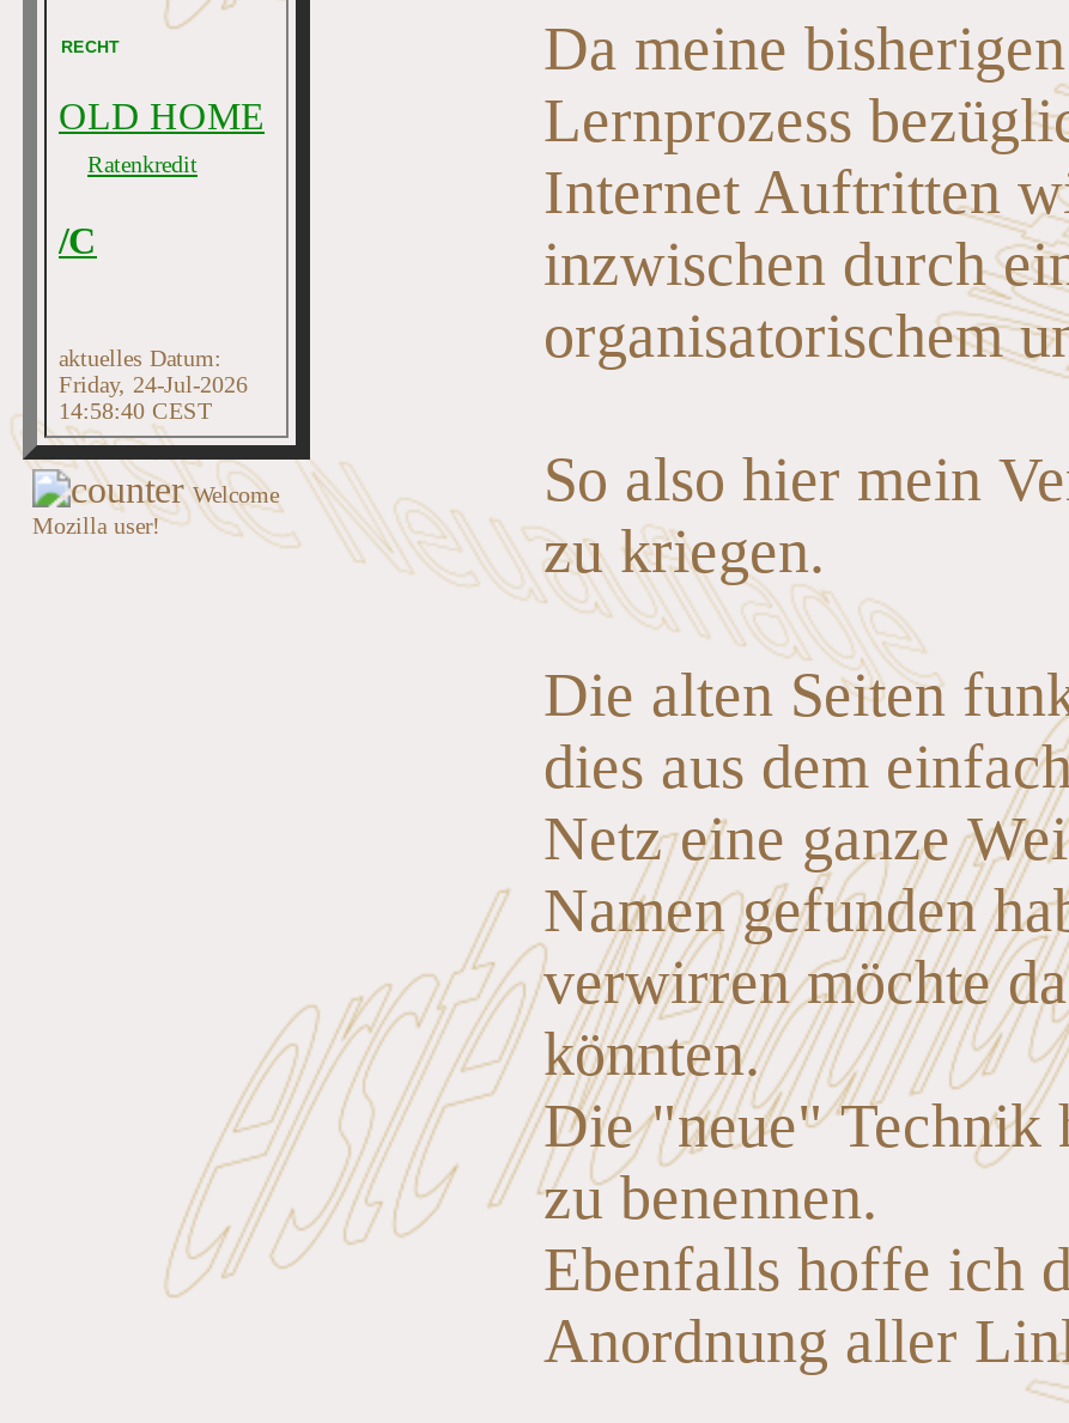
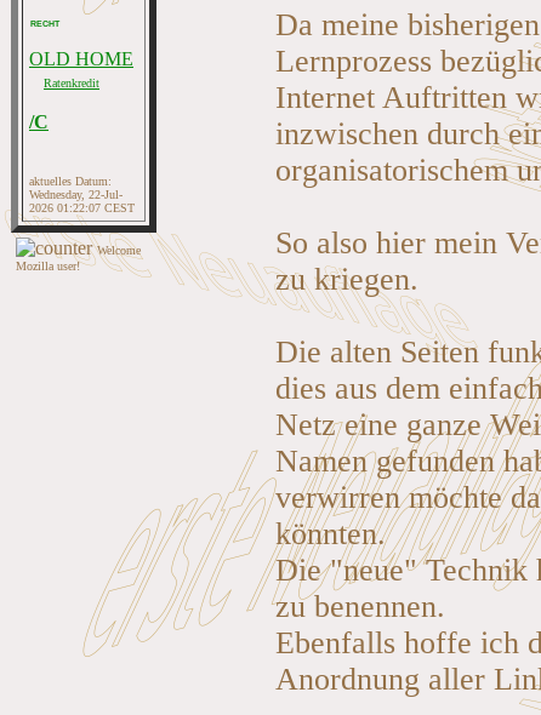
- Friday, 24-Jul-2026
- 14:58:40 CEST
+ Wednesday, 22-Jul-
+ 2026 01:22:07 CEST
